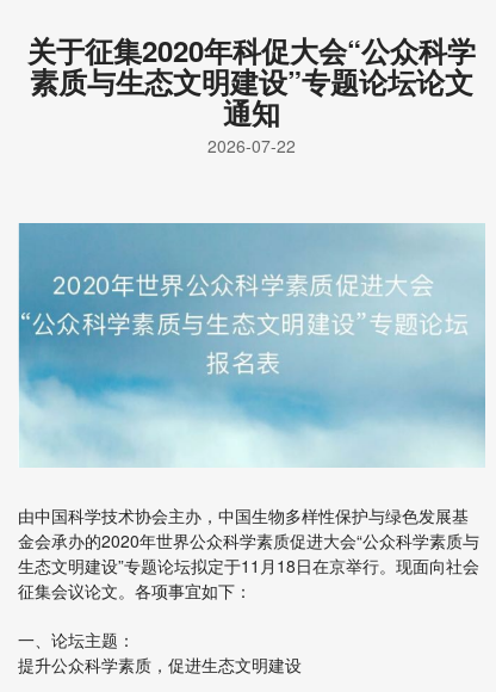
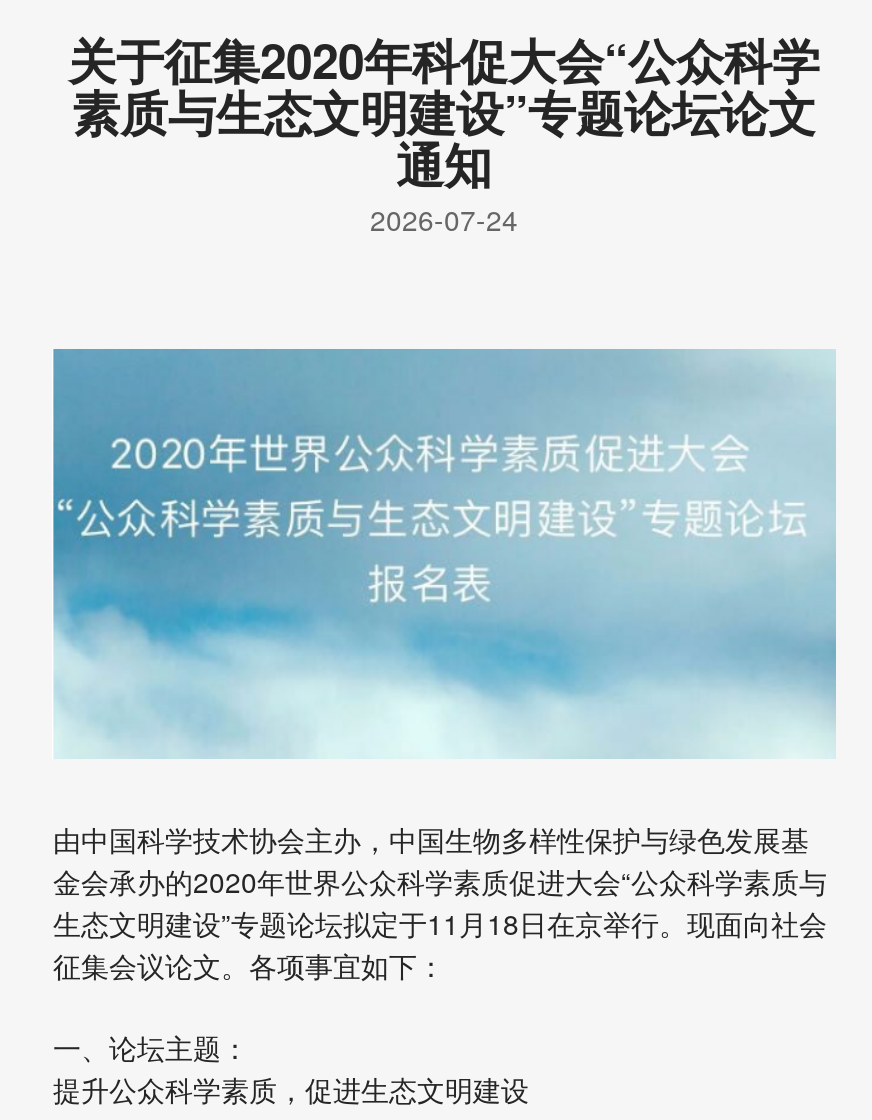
- 2026-07-22
+ 2026-07-24
